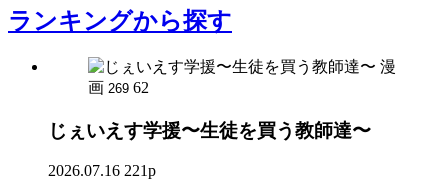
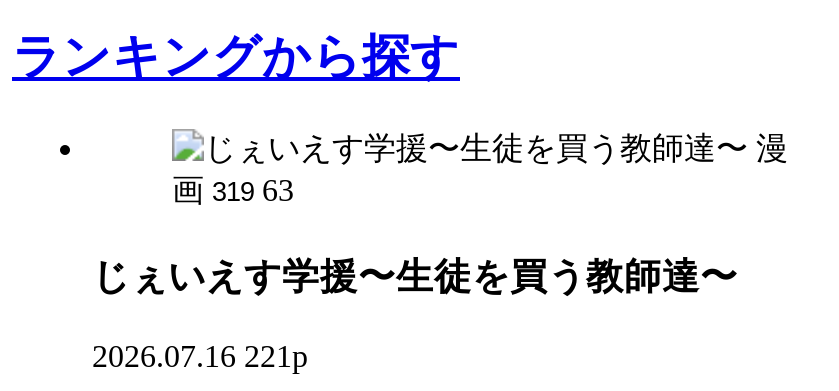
- 画 269 62
+ 画 319 63
